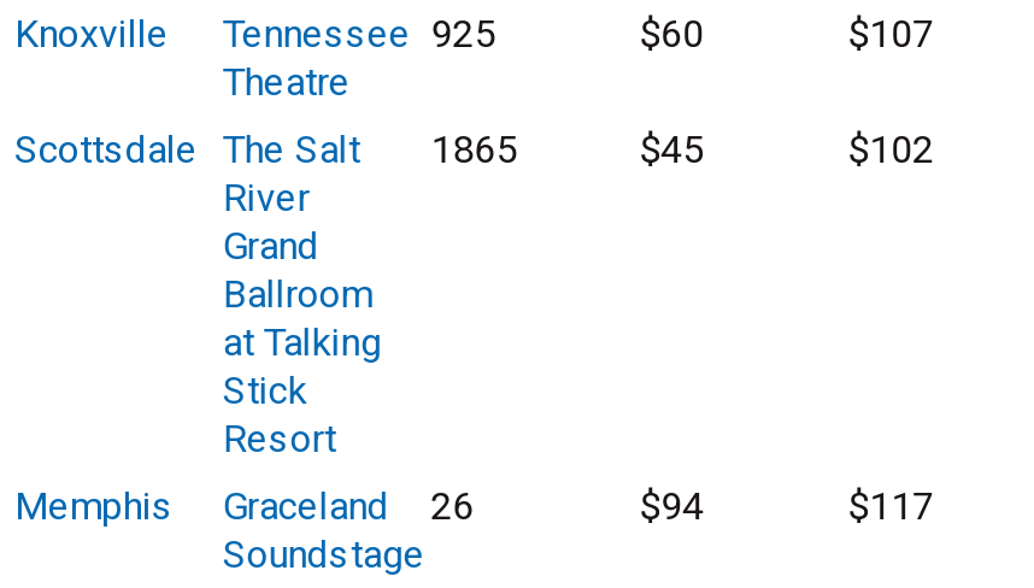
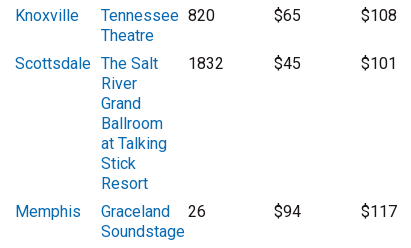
- Knoxville Tennessee 925
+ Knoxville Tennessee 820

- $60
+ $65

- $107
+ $108

- Scottsdale The Salt 1865
+ Scottsdale The Salt 1832

- $102
+ $101
